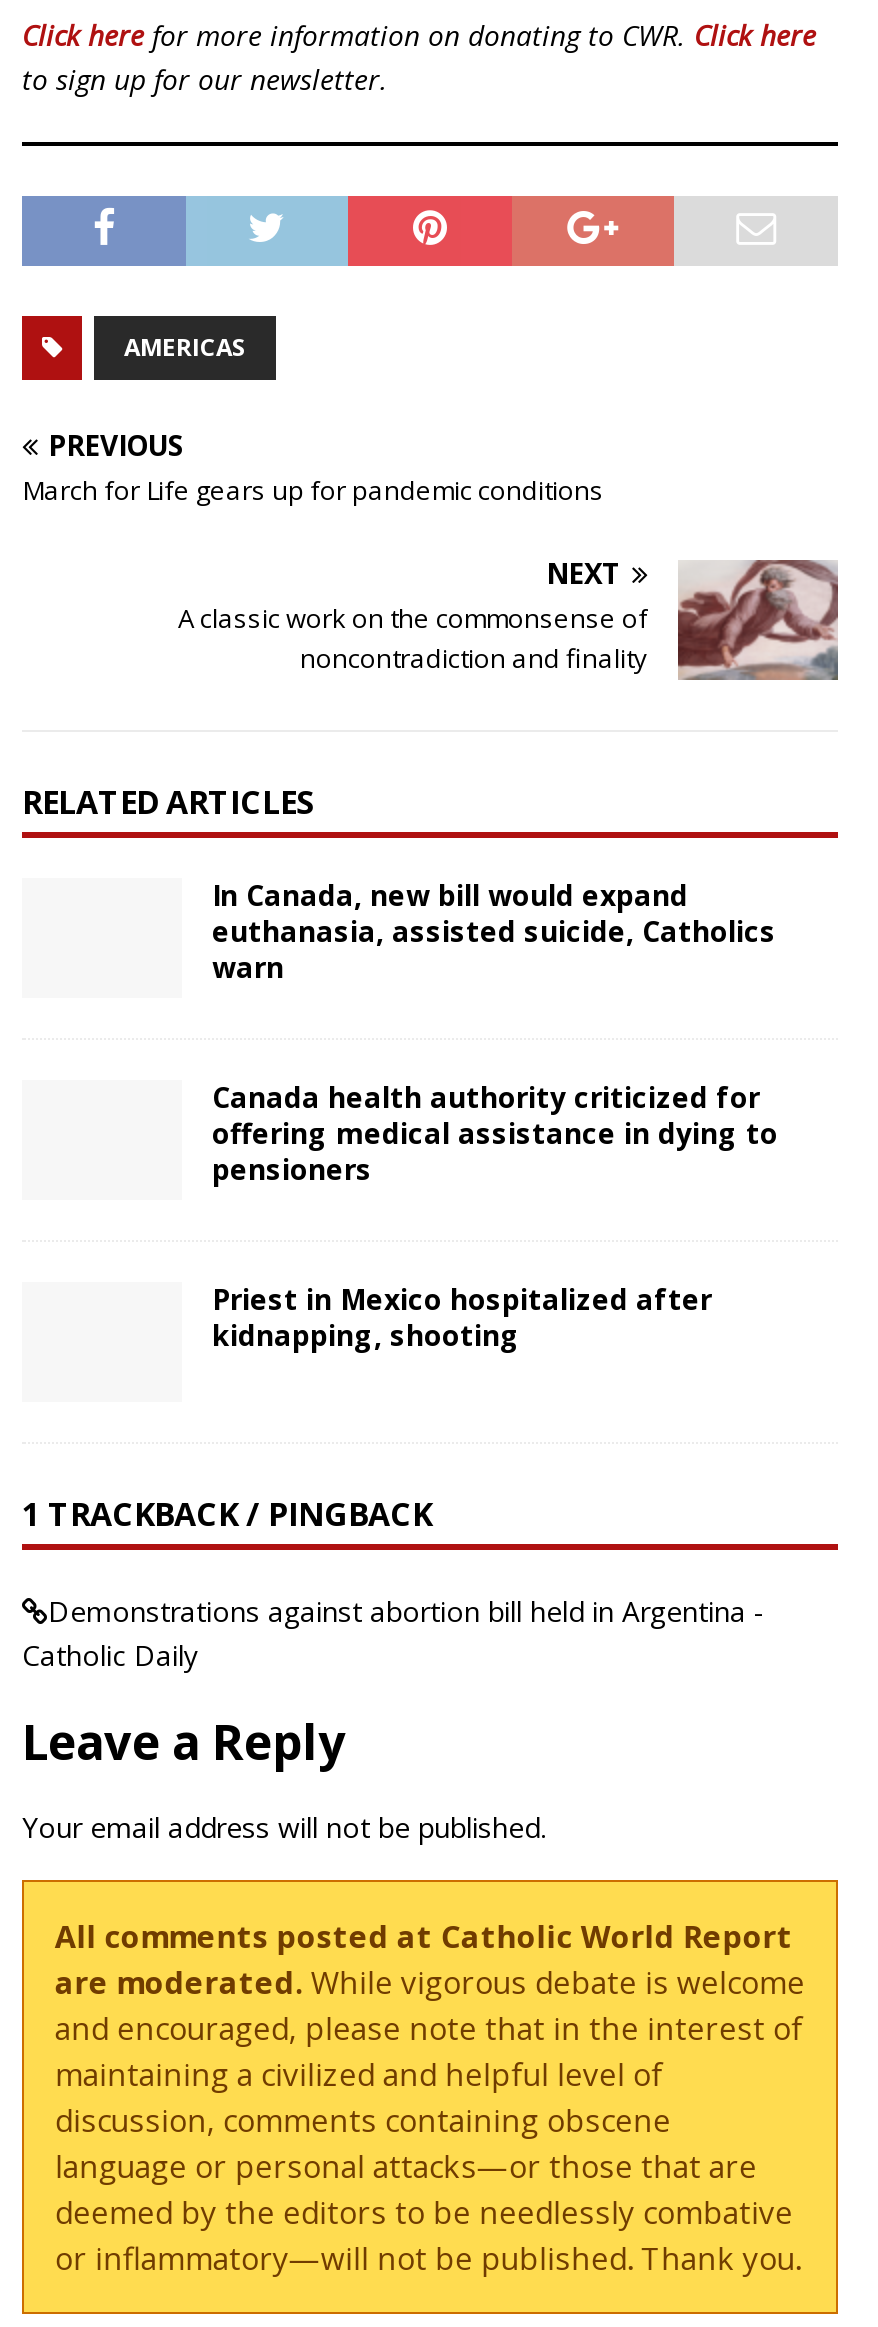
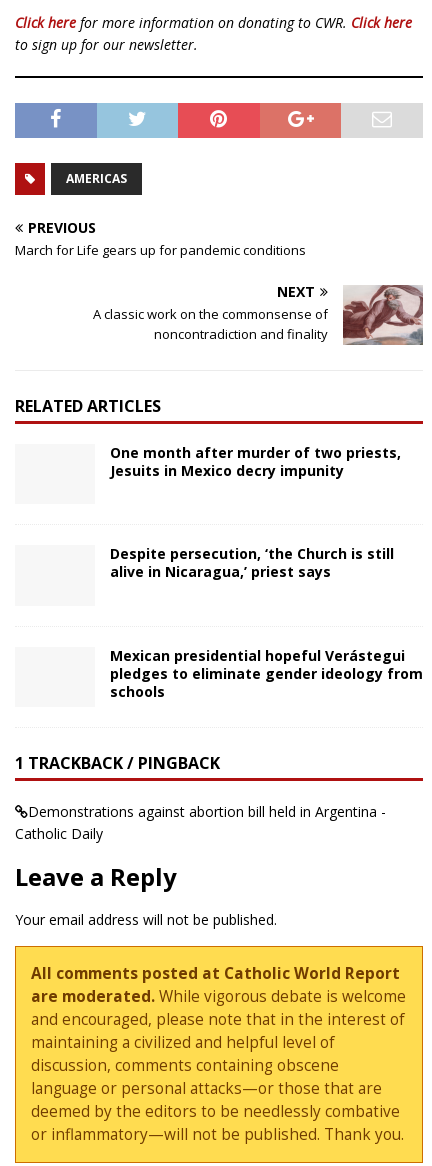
- In Canada, new bill would expand
- euthanasia, assisted suicide, Catholics
- warn
+ One month after murder of two priests,
+ Jesuits in Mexico decry impunity

- Canada health authority criticized for
- offering medical assistance in dying to
- pensioners
+ Despite persecution, ‘the Church is still
+ alive in Nicaragua,’ priest says

- Priest in Mexico hospitalized after
- kidnapping, shooting
+ Mexican presidential hopeful Verástegui
+ pledges to eliminate gender ideology from
+ schools
